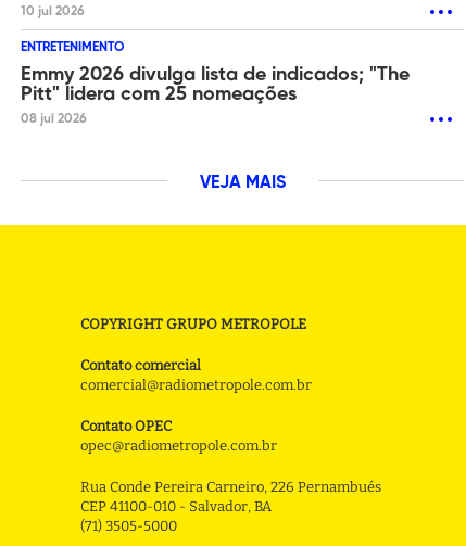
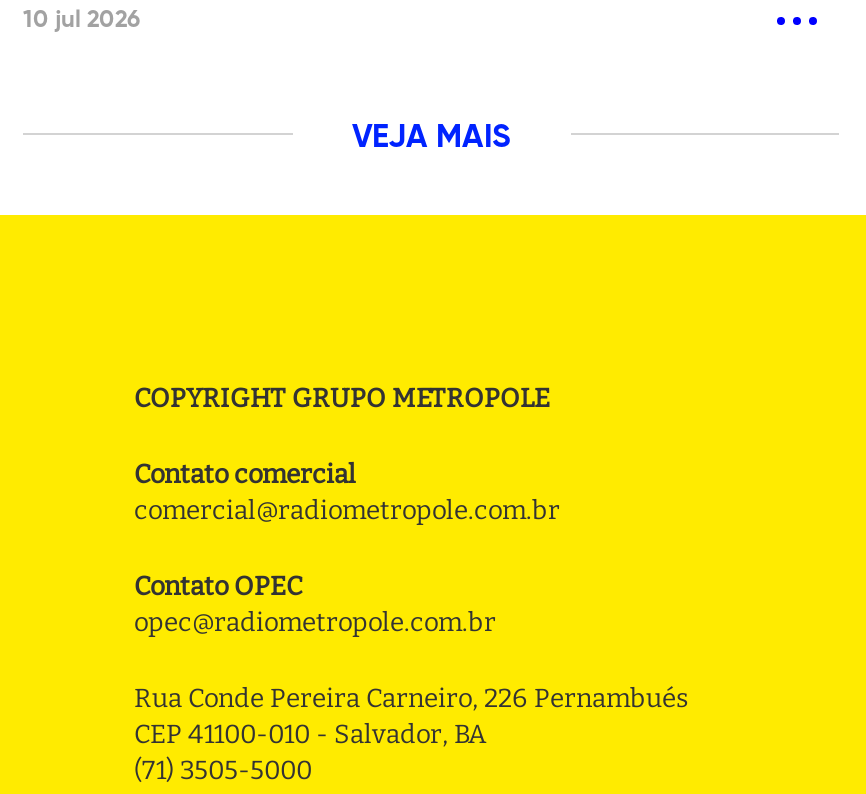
- ENTRETENIMENTO
- Emmy 2026 divulga lista de indicados; "The
- Pitt" lidera com 25 nomeações
- 08 jul 2026
